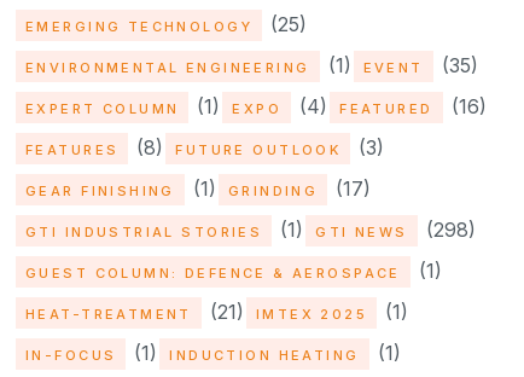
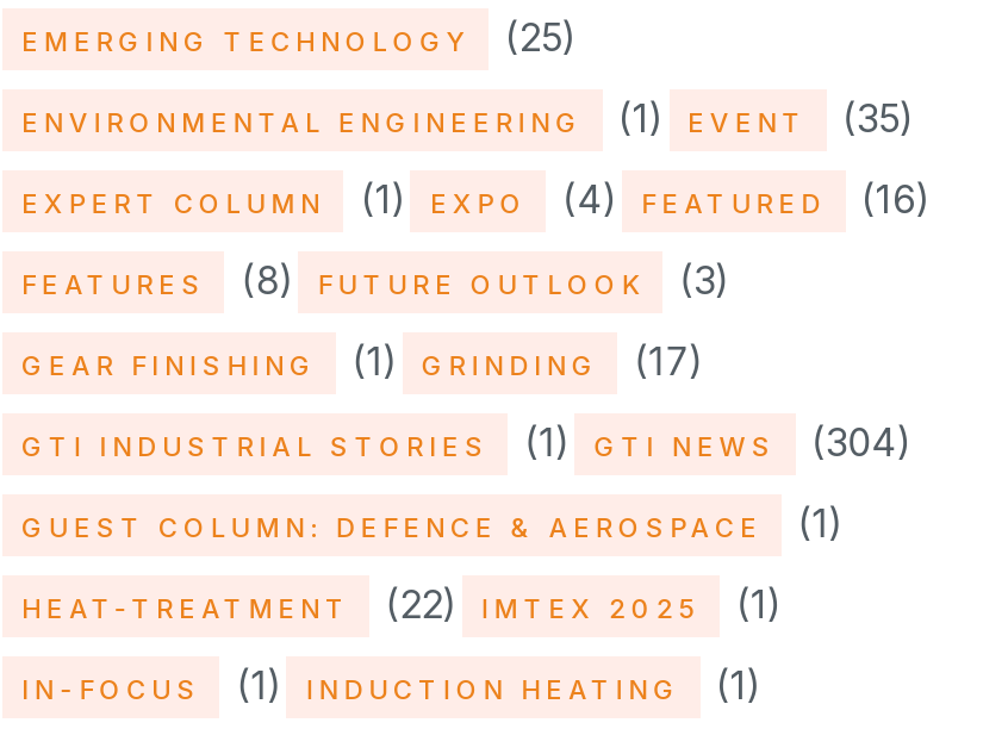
- GTI INDUSTRIAL STORIES (1) GTI NEWS (298)
+ GTI INDUSTRIAL STORIES (1) GTI NEWS (304)

- HEAT-TREATMENT (21) IMTEX 2025 (1)
+ HEAT-TREATMENT (22) IMTEX 2025 (1)
